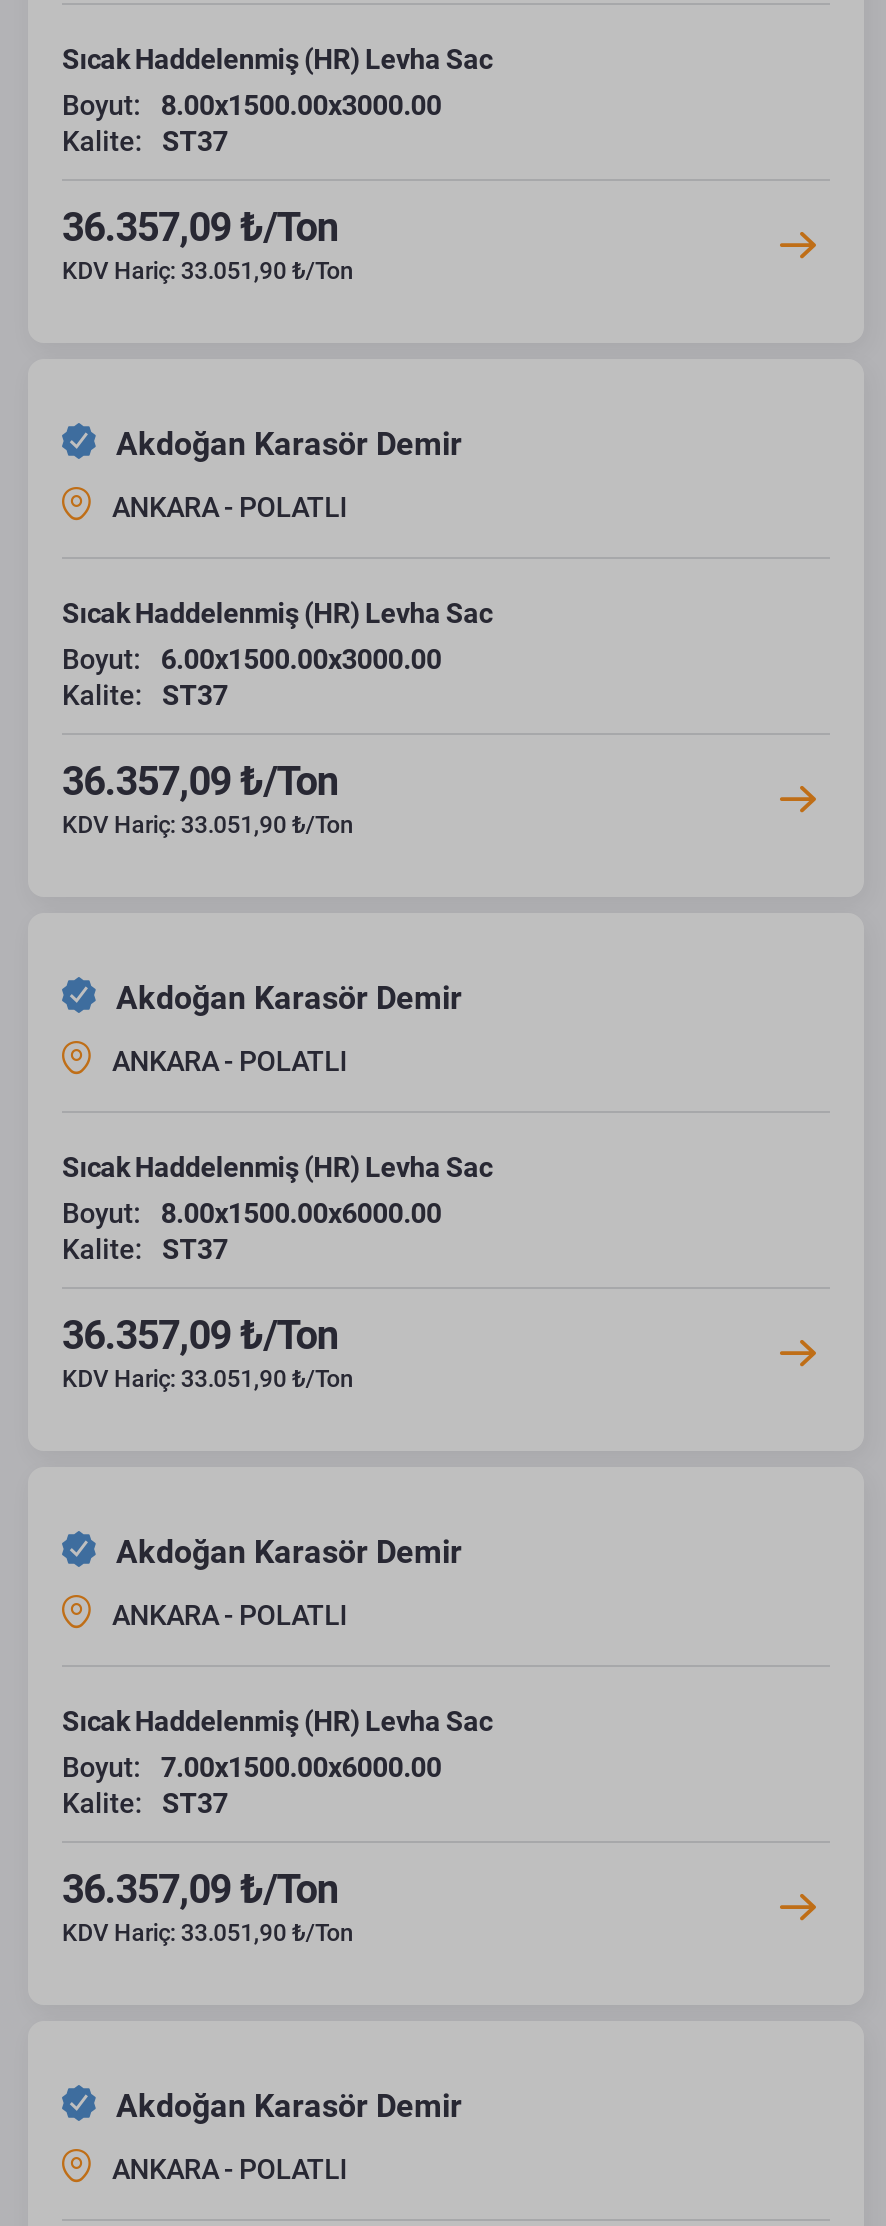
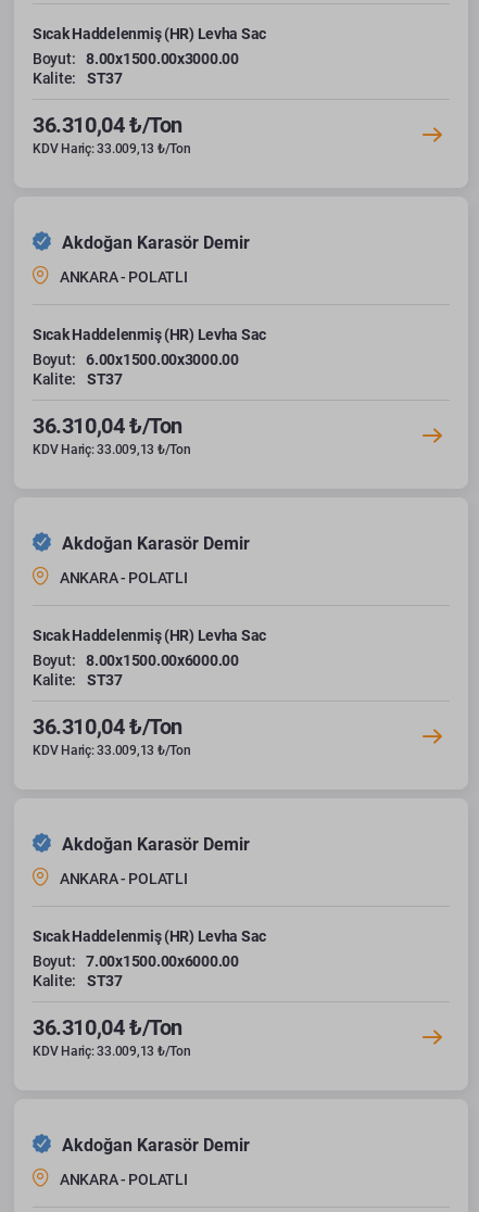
- 36.357,09 ₺/Ton
+ 36.310,04 ₺/Ton

- KDV Hariç: 33.051,90 ₺/Ton
+ KDV Hariç: 33.009,13 ₺/Ton

- 36.357,09 ₺/Ton
+ 36.310,04 ₺/Ton

- KDV Hariç: 33.051,90 ₺/Ton
+ KDV Hariç: 33.009,13 ₺/Ton

- 36.357,09 ₺/Ton
+ 36.310,04 ₺/Ton

- KDV Hariç: 33.051,90 ₺/Ton
+ KDV Hariç: 33.009,13 ₺/Ton

- 36.357,09 ₺/Ton
+ 36.310,04 ₺/Ton

- KDV Hariç: 33.051,90 ₺/Ton
+ KDV Hariç: 33.009,13 ₺/Ton
